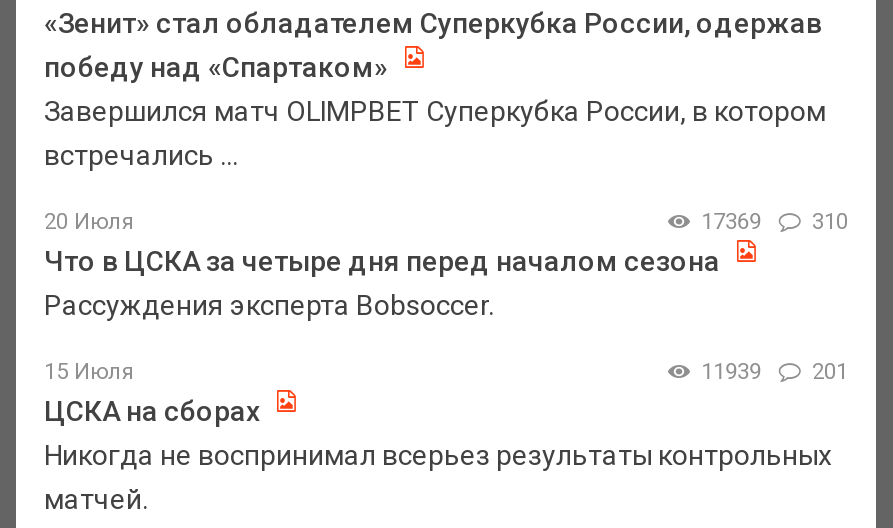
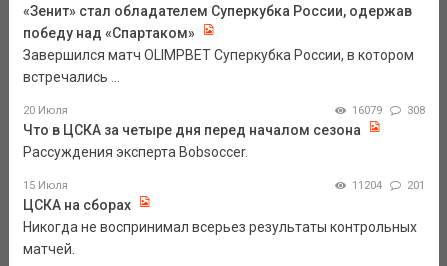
- 17369
+ 16079

- 310
+ 308

- 11939 201
+ 11204 201
